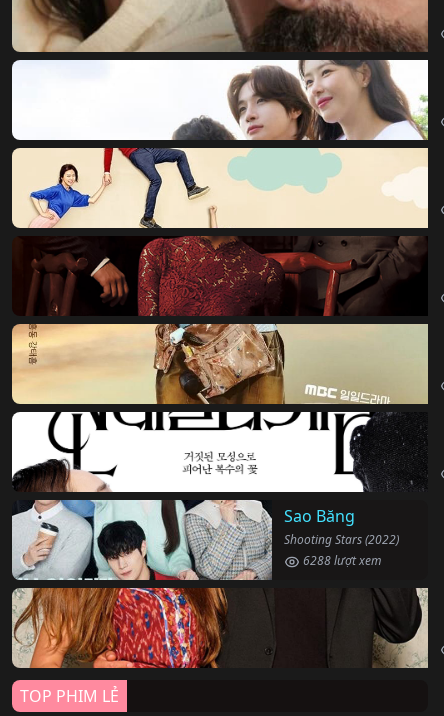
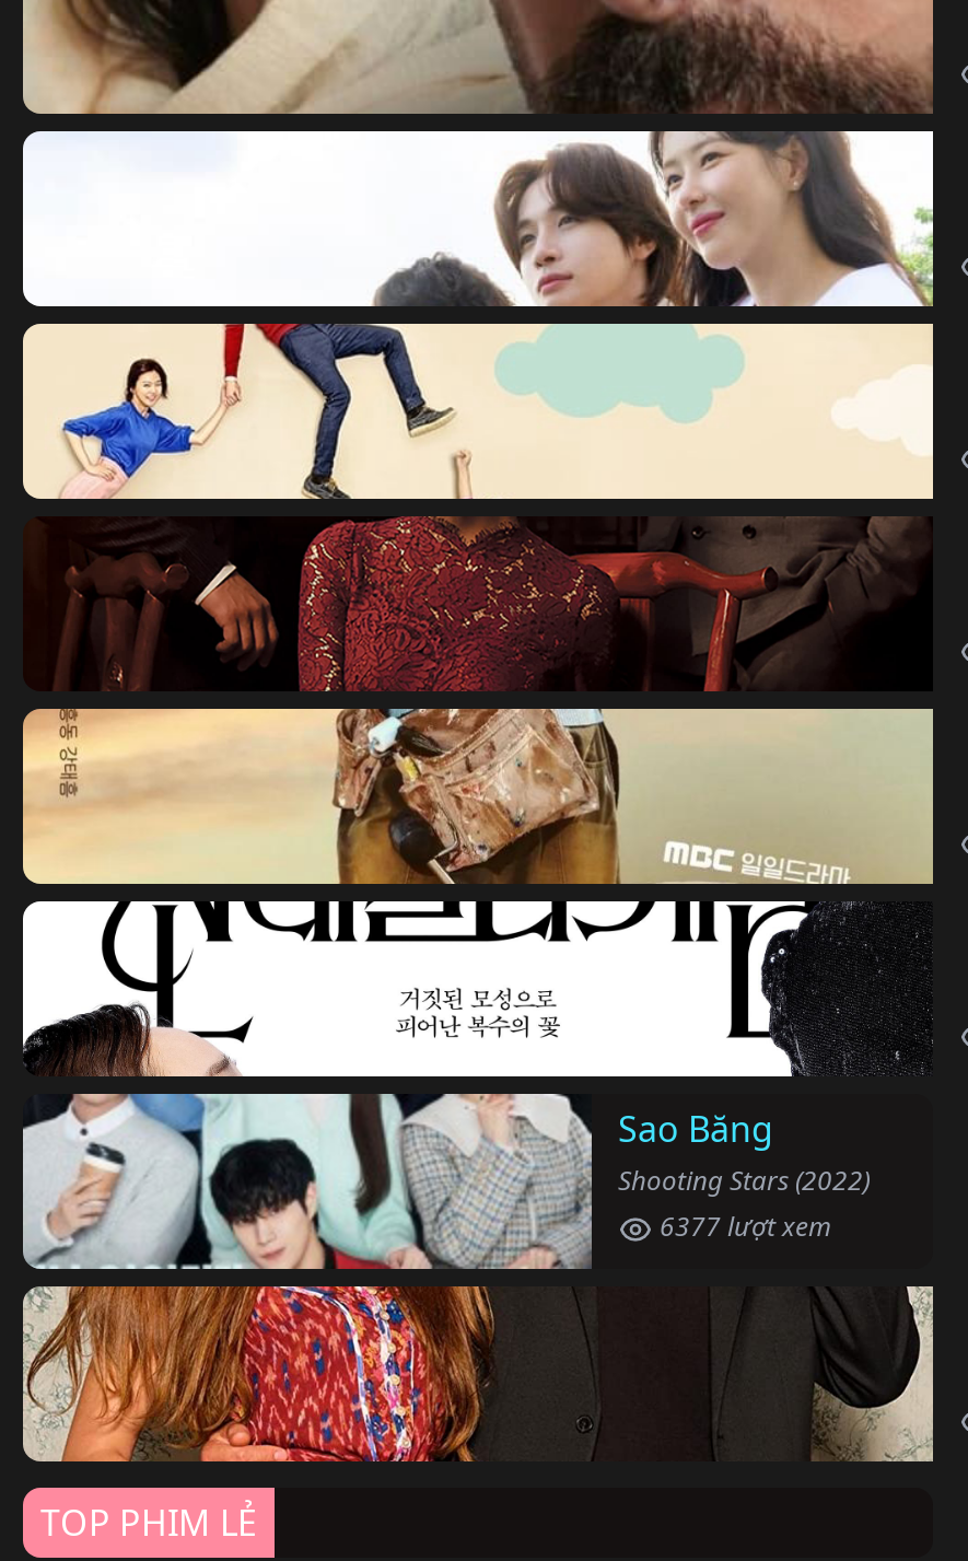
- 6288 lượt xem
+ 6377 lượt xem
